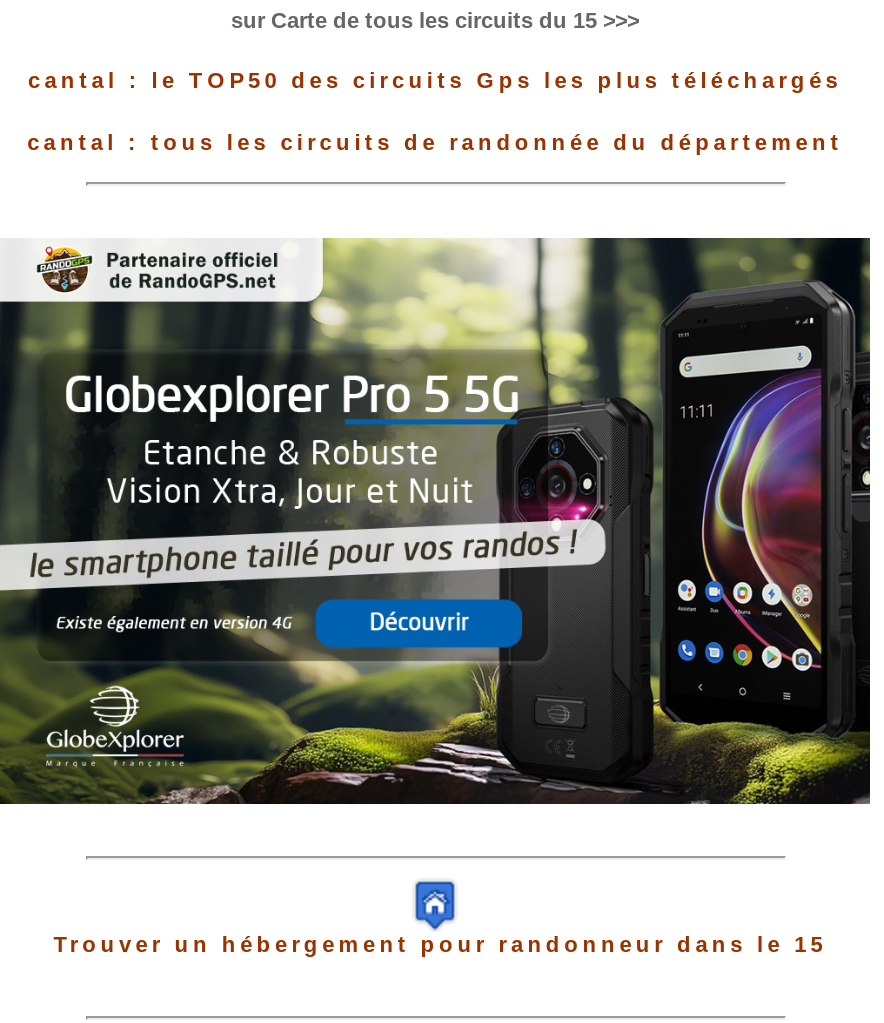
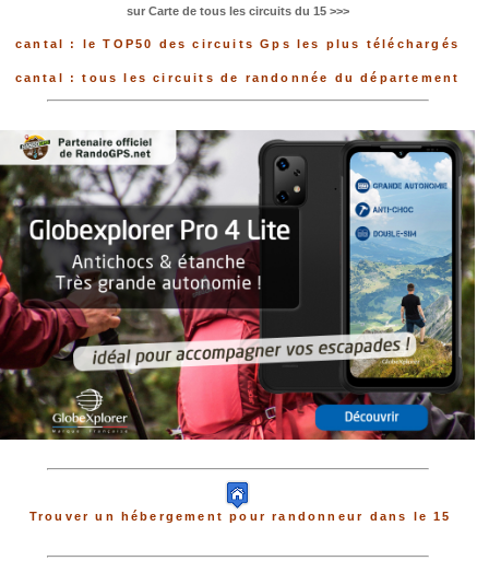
- [image]
+ [image]
